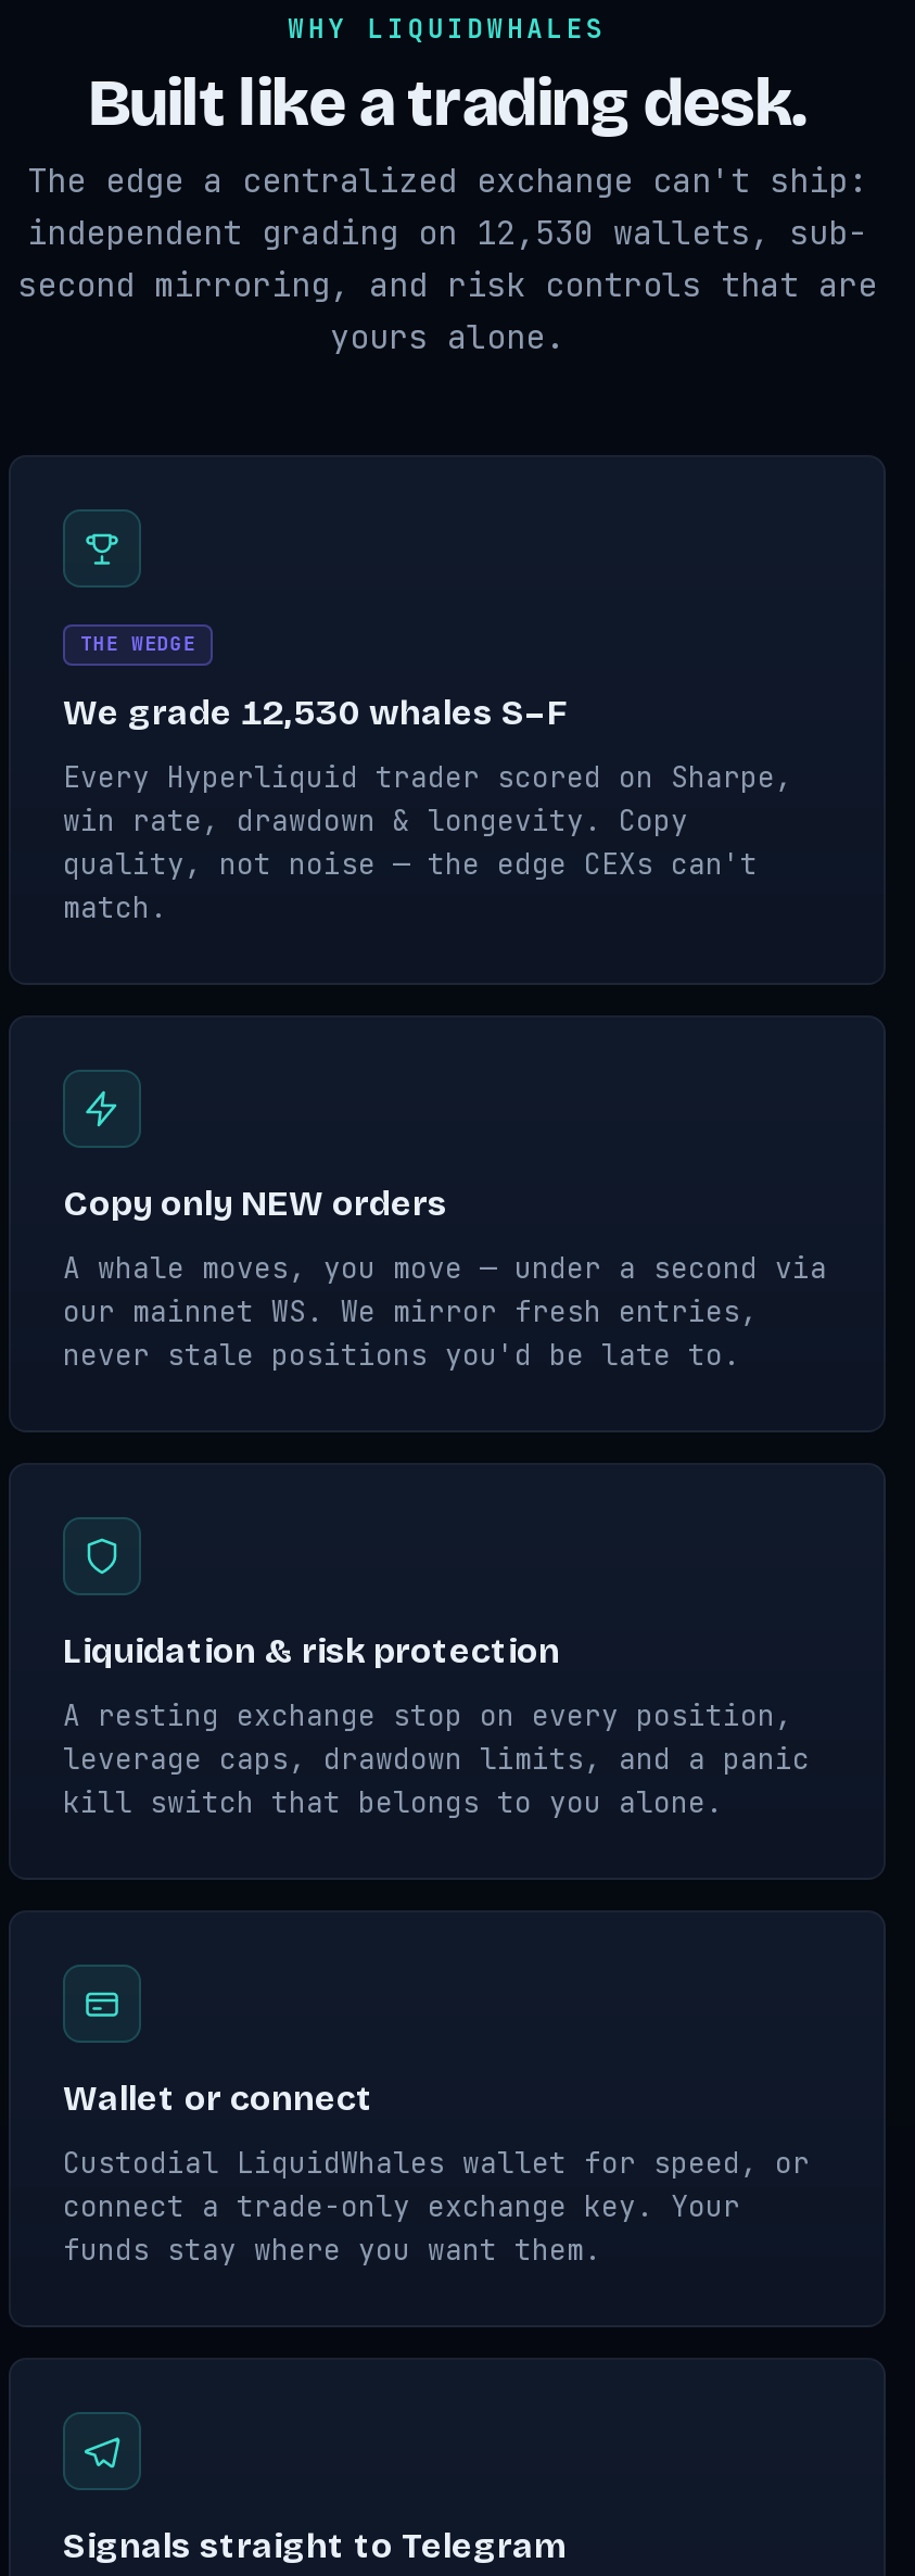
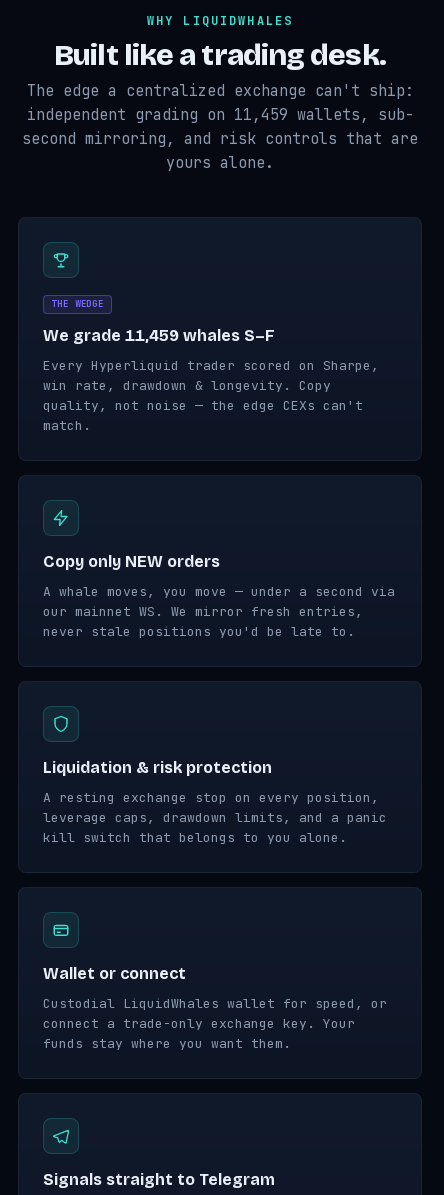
- independent grading on 12,530 wallets, sub-
+ independent grading on 11,459 wallets, sub-

- We grade 12,530 whales S–F
+ We grade 11,459 whales S–F
